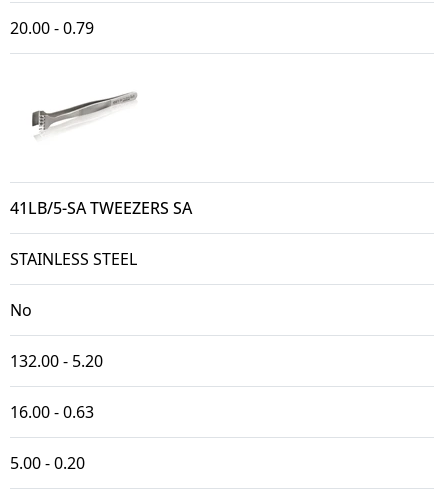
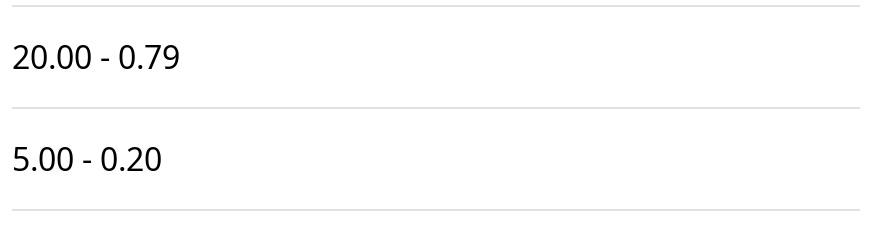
- [image]

- 41LB/5-SA TWEEZERS SA
- STAINLESS STEEL
- No
- 132.00 - 5.20
- 16.00 - 0.63
